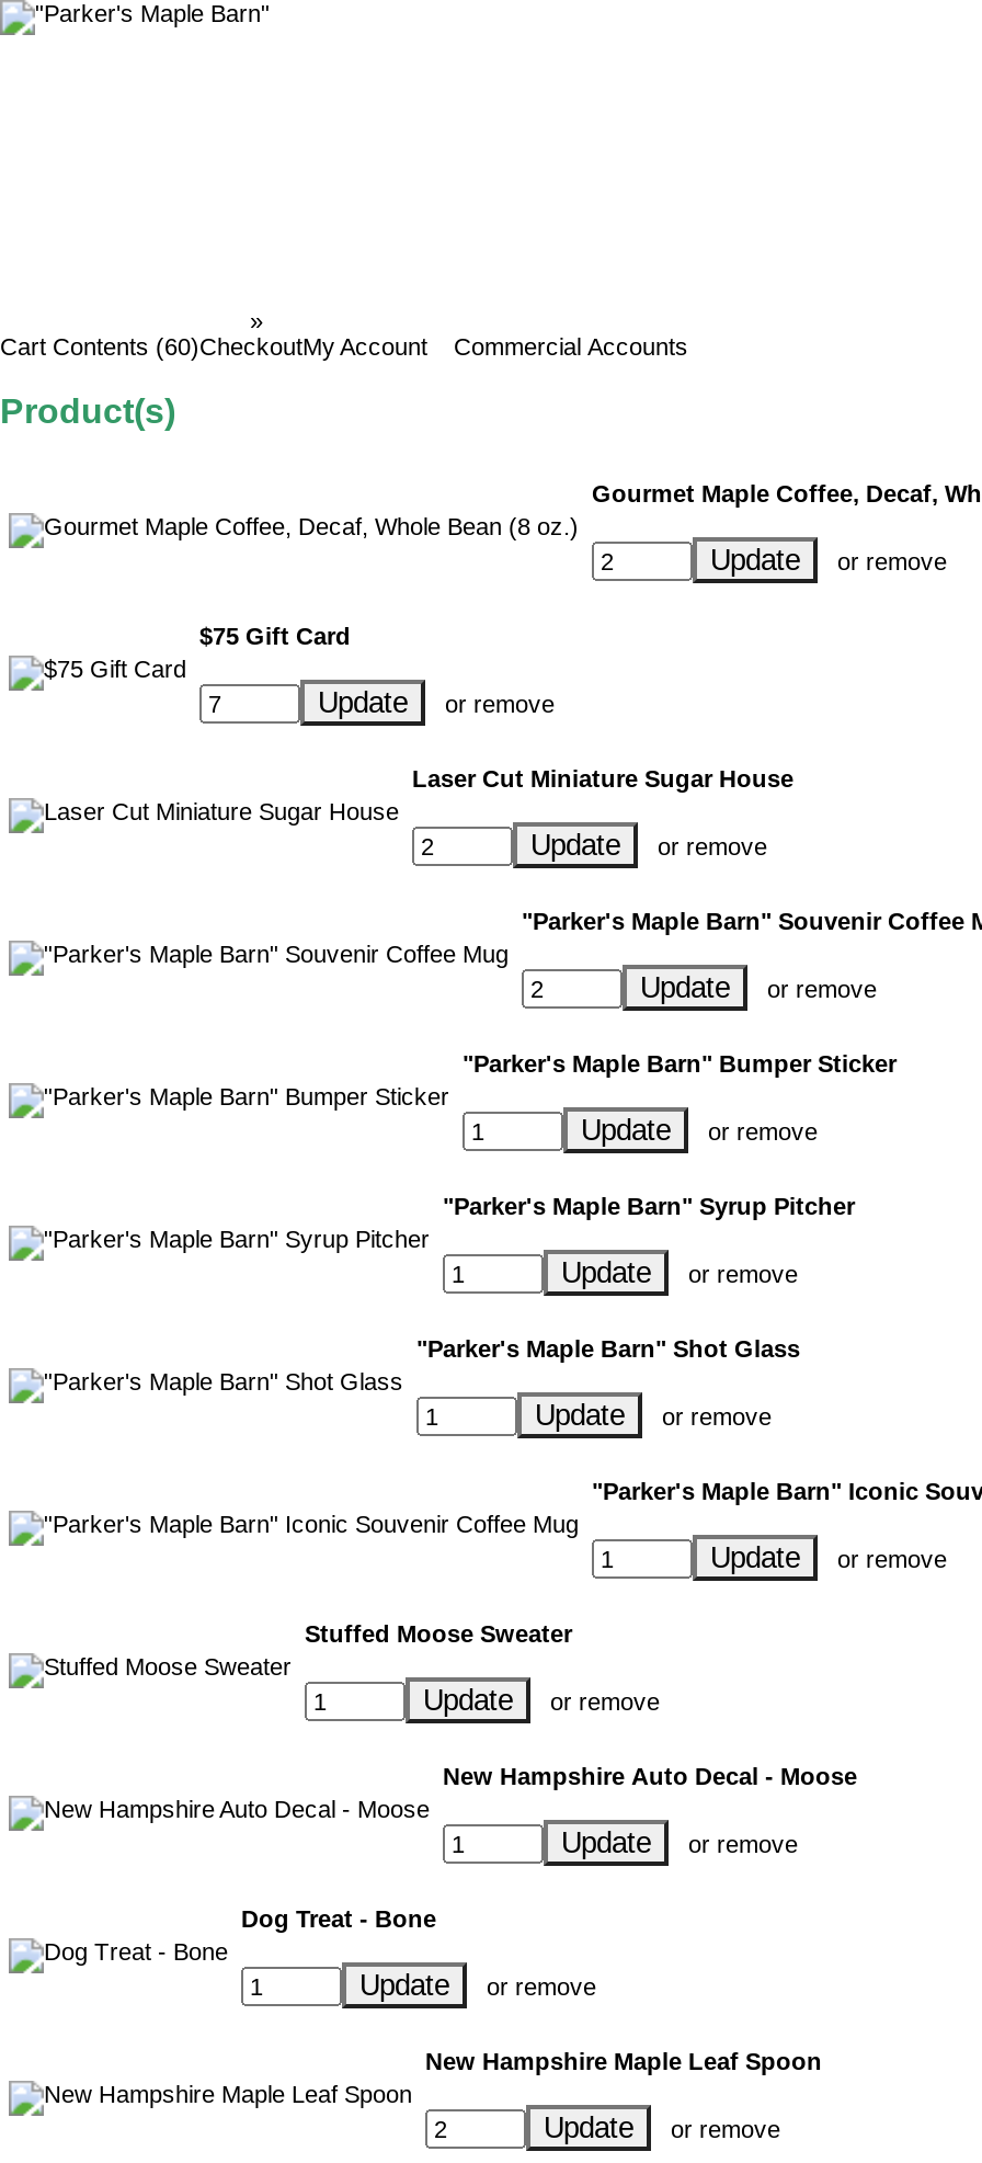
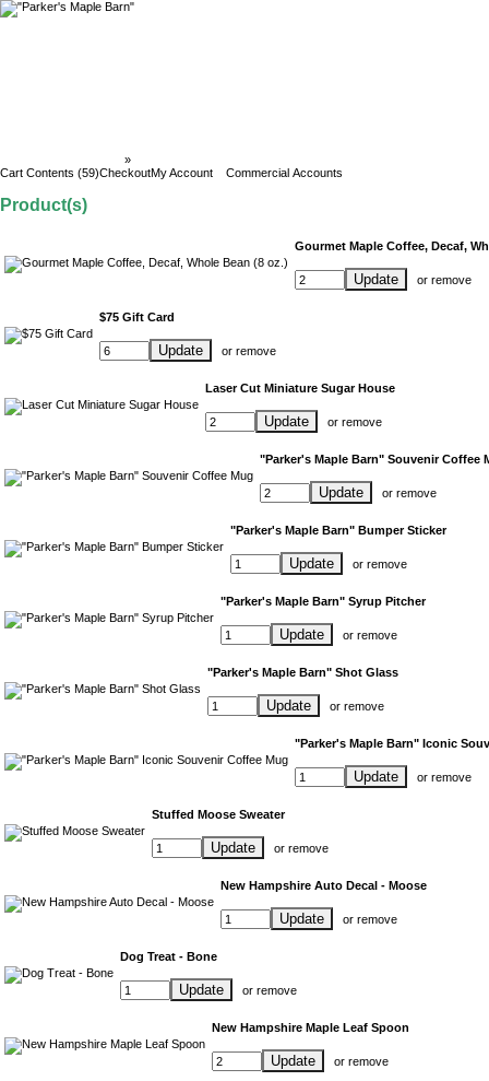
- Cart Contents (60)CheckoutMy Account
+ Cart Contents (59)CheckoutMy Account
